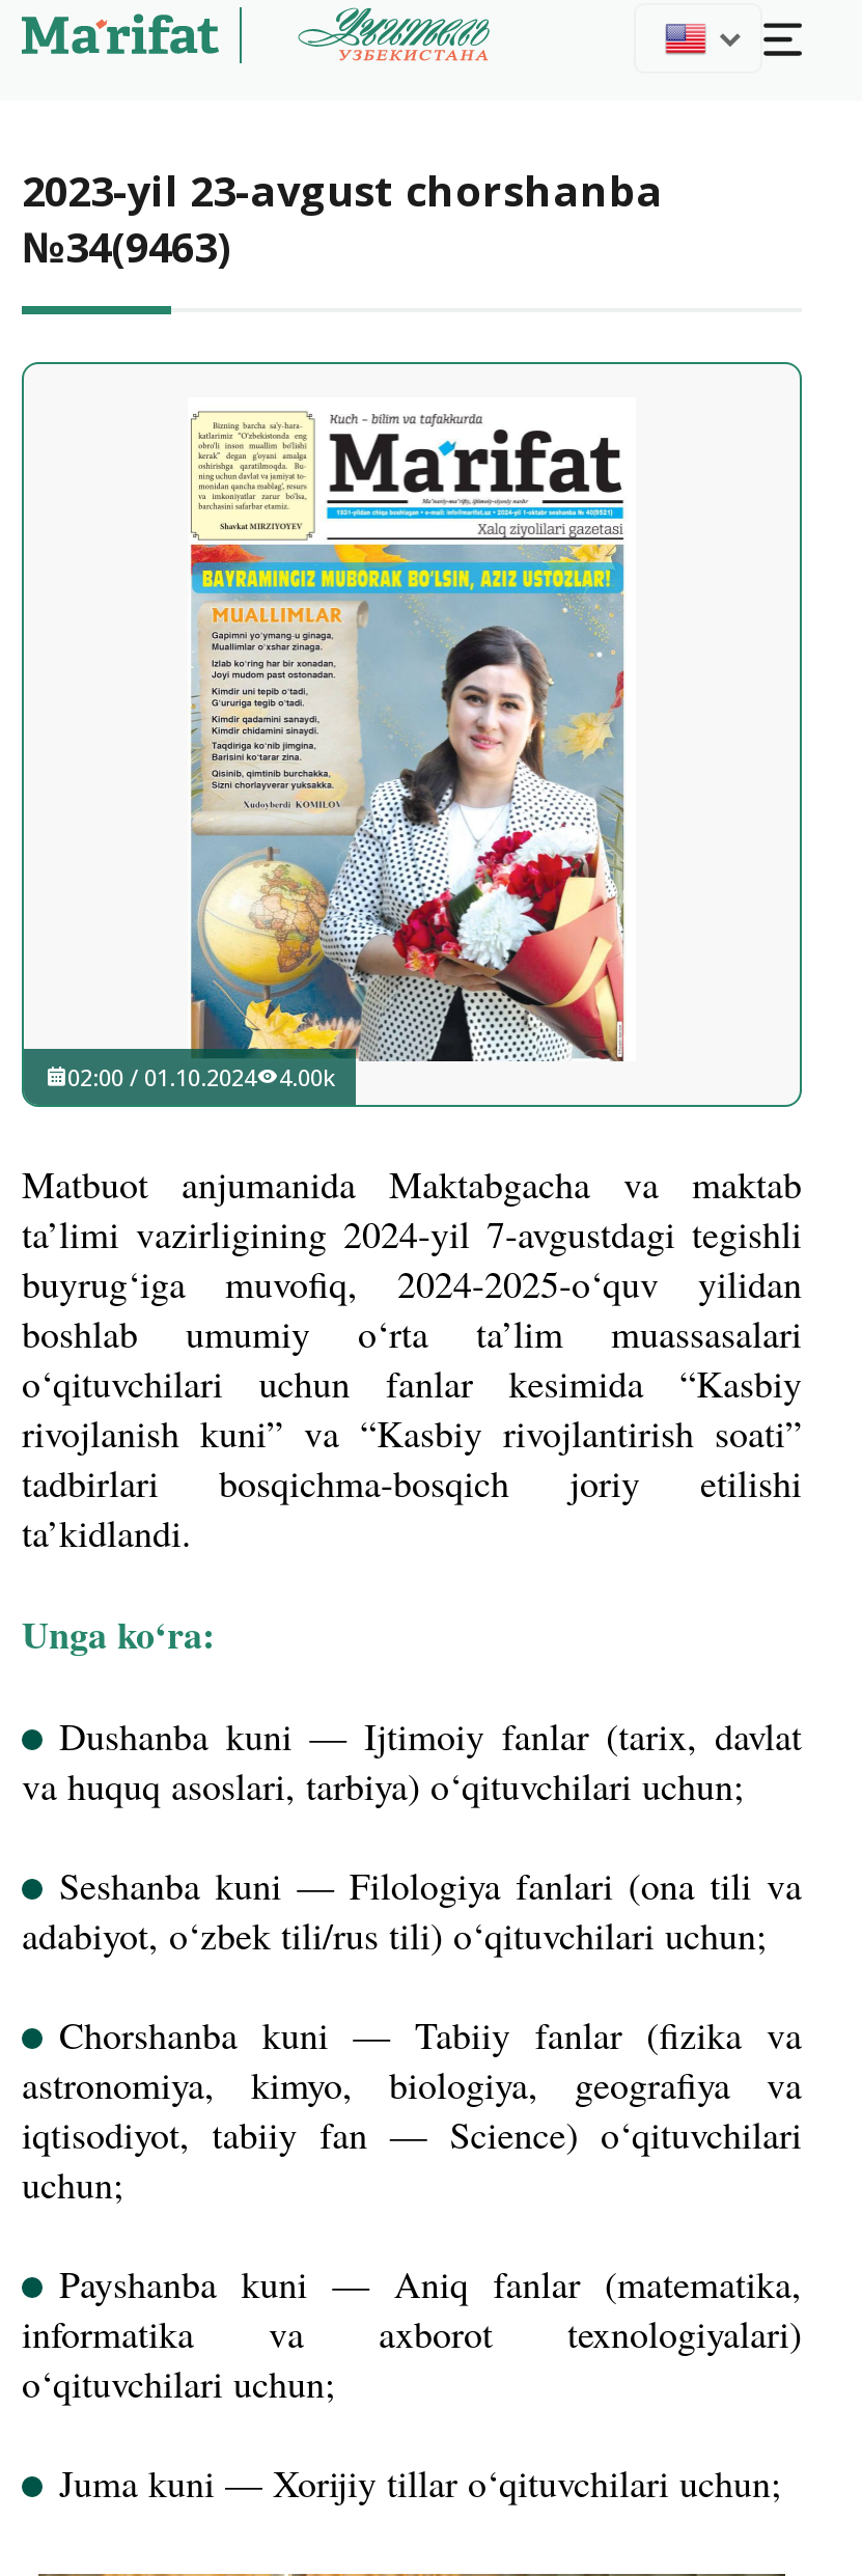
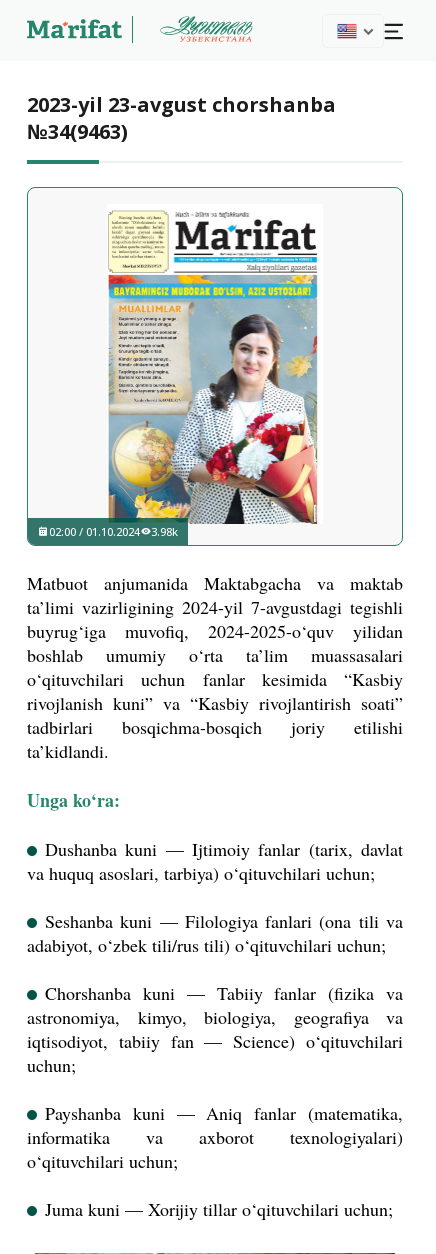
- 02:00 / 01.10.2024 4.00k
+ 02:00 / 01.10.2024 3.98k
